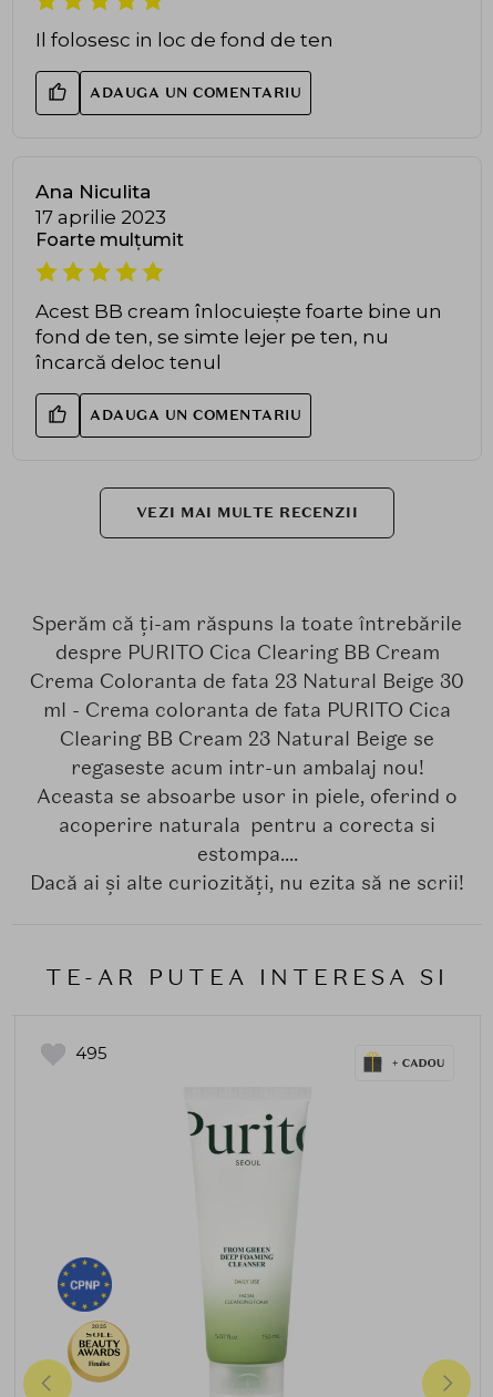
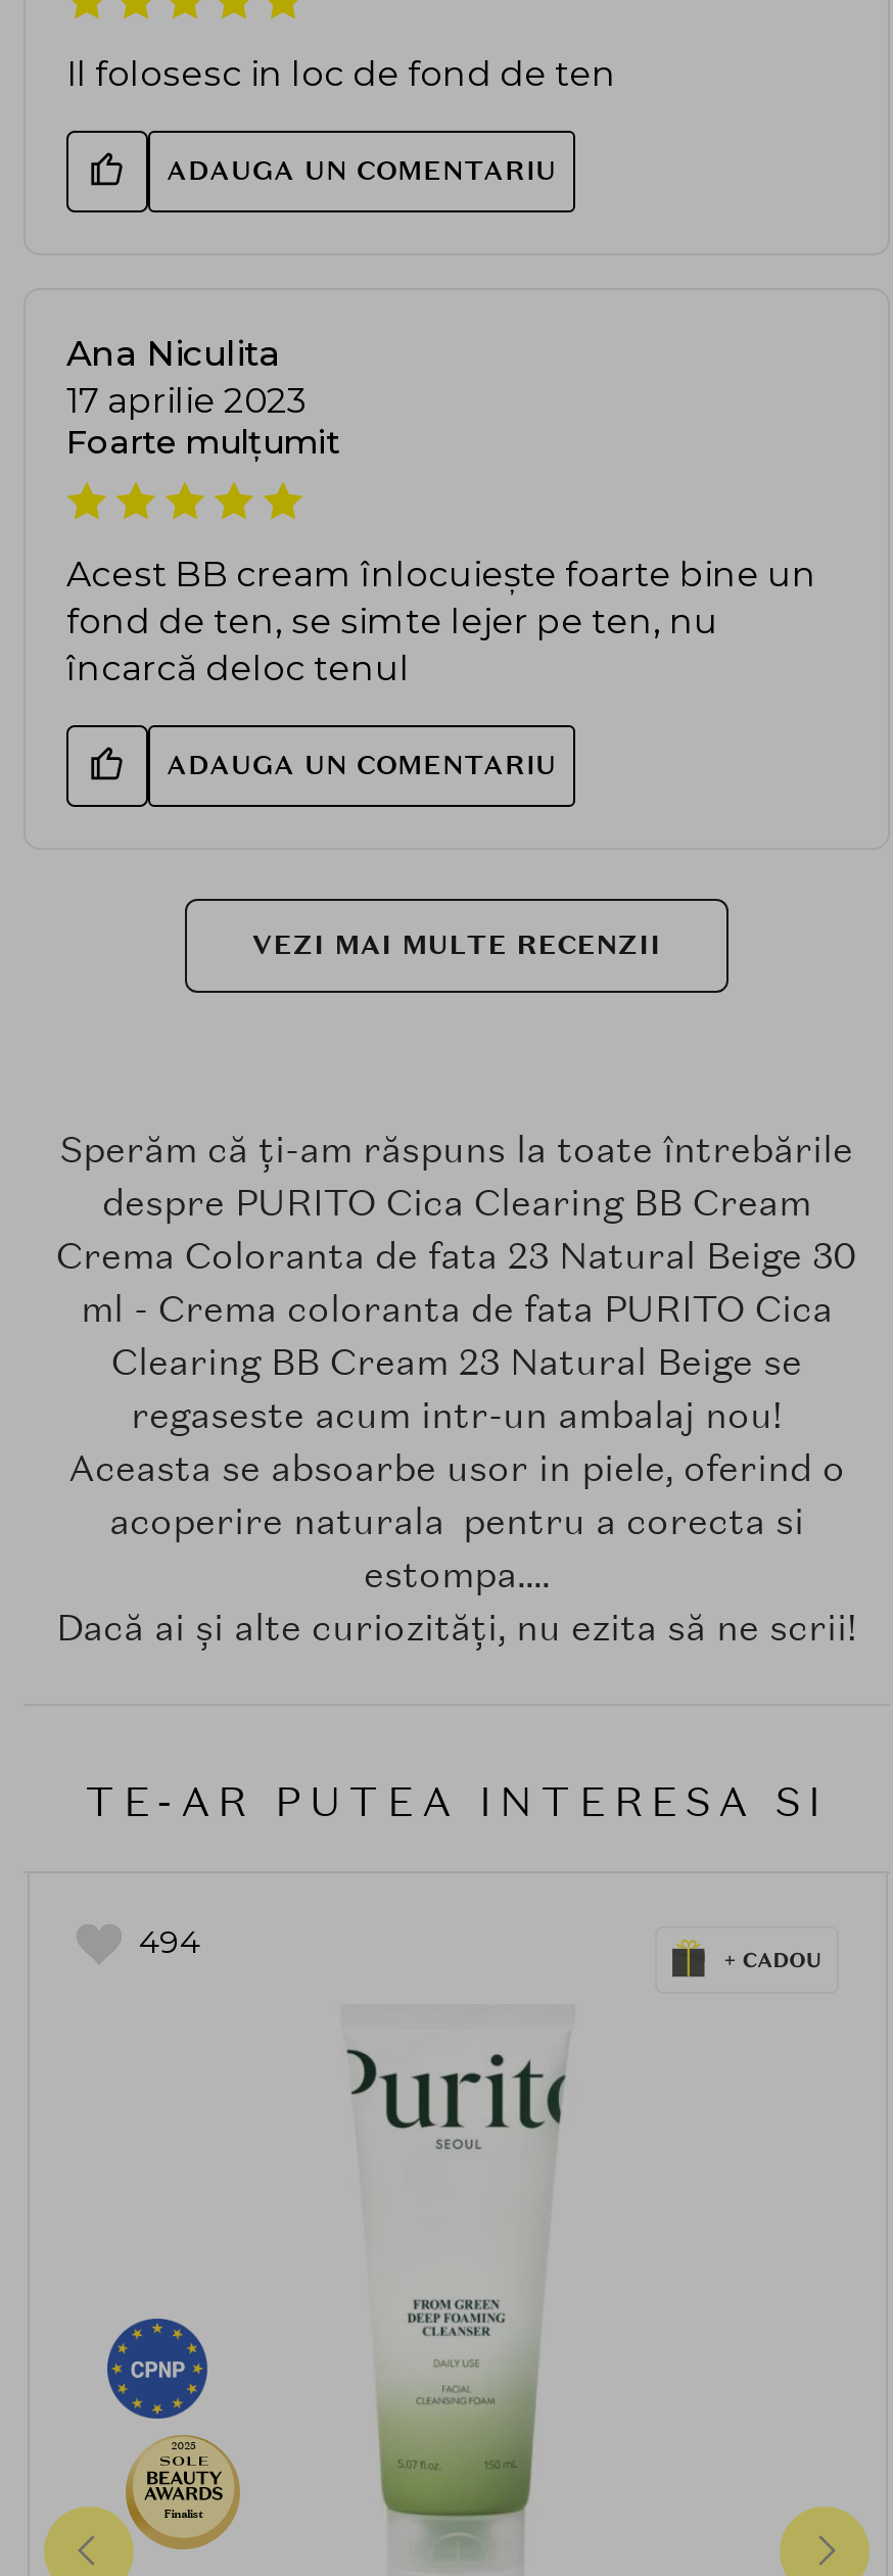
- 495
+ 494
